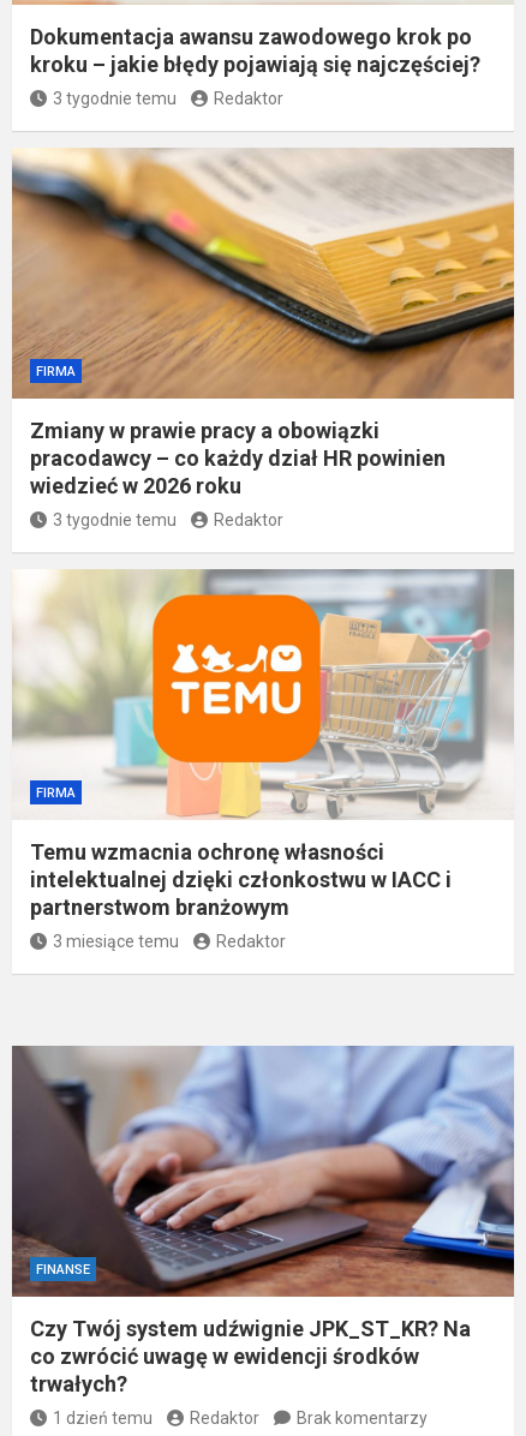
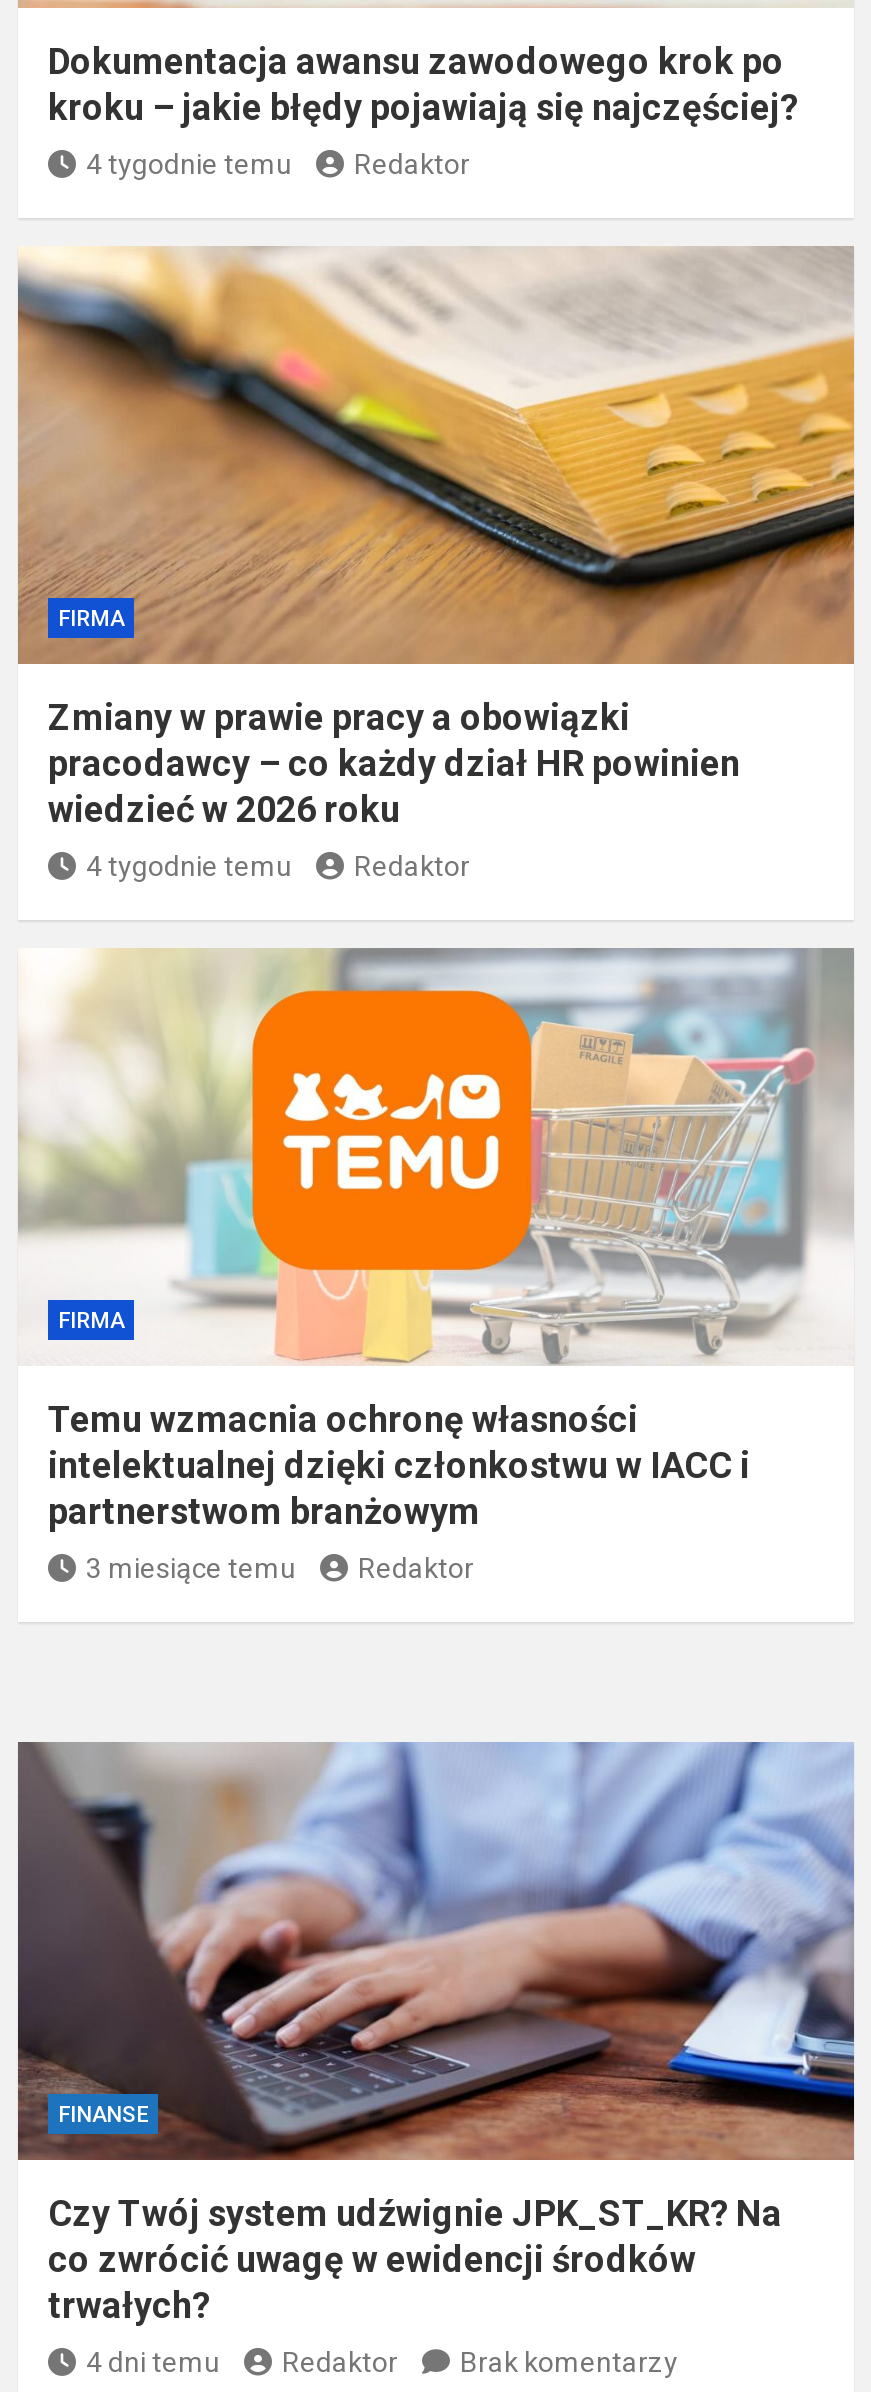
- 3 tygodnie temu
+ 4 tygodnie temu

- 3 tygodnie temu
+ 4 tygodnie temu

- 1 dzień temu Redaktor Brak komentarzy
+ 4 dni temu Redaktor Brak komentarzy
